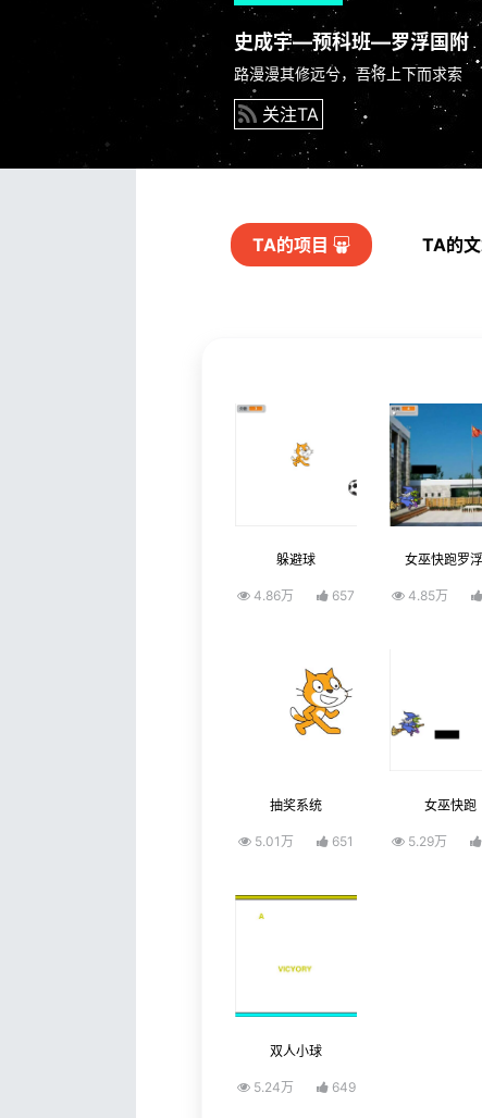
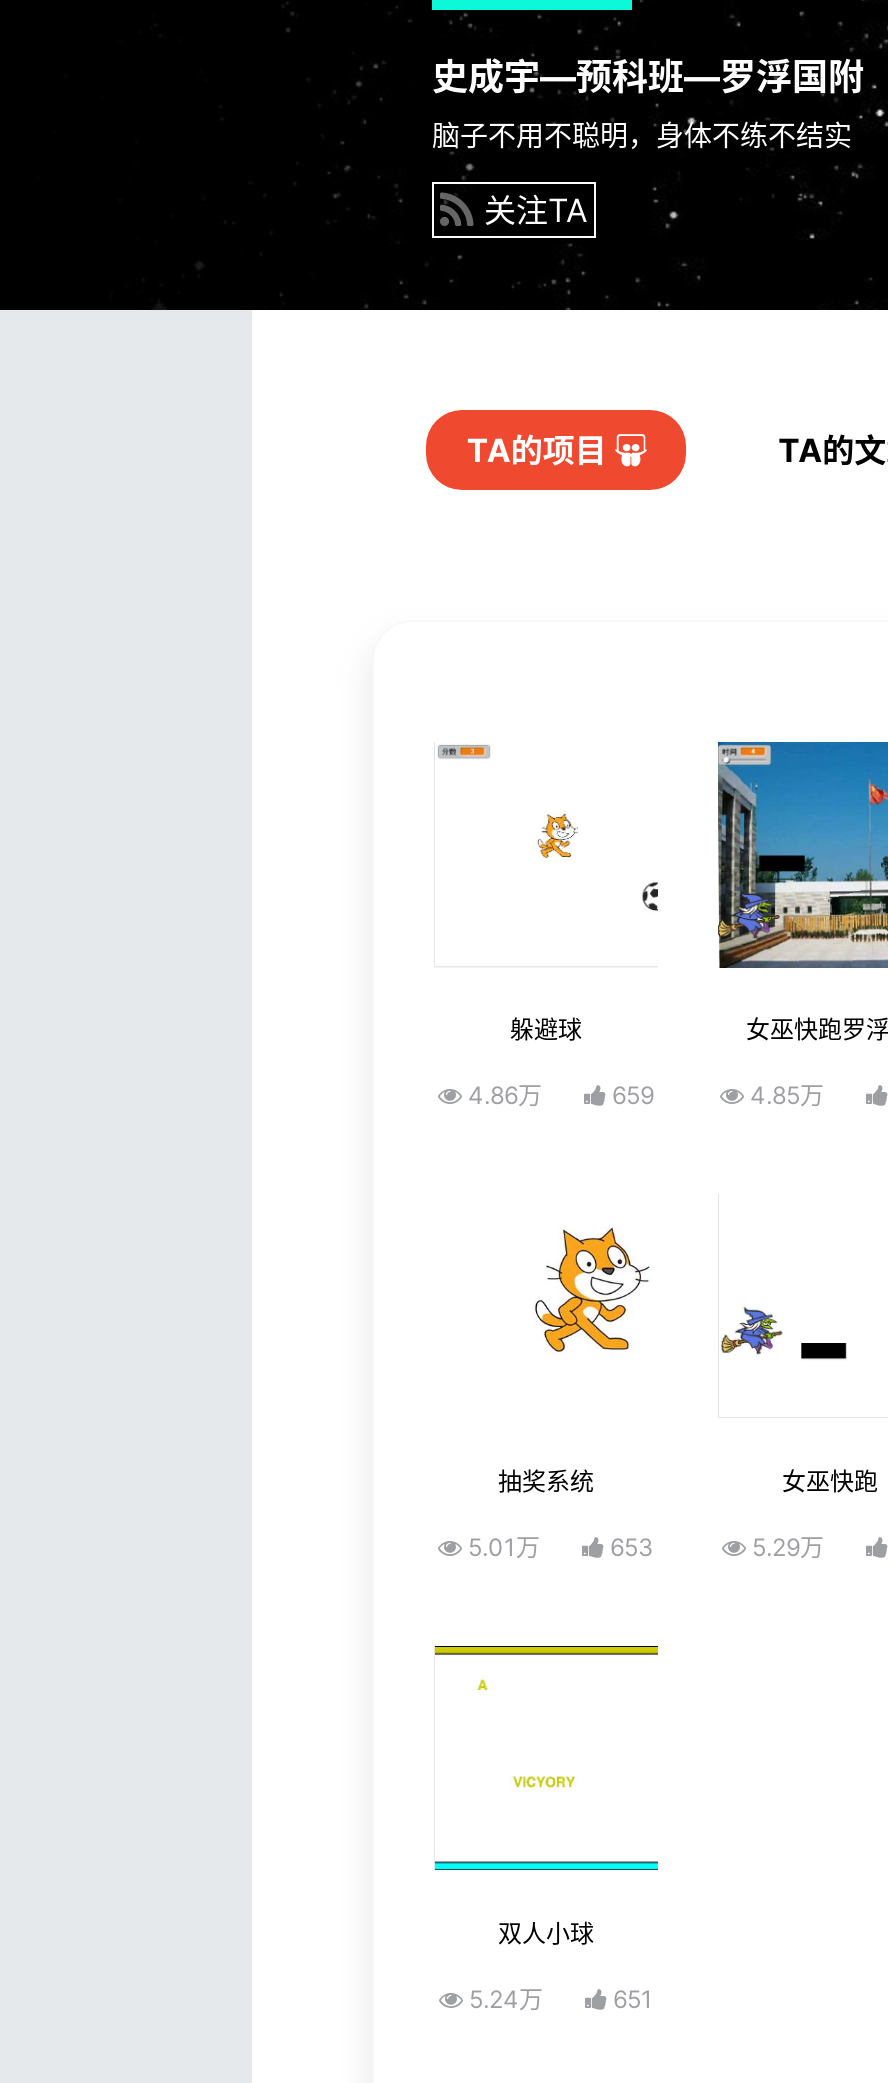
- 路漫漫其修远兮，吾将上下而求索
+ 脑子不用不聪明，身体不练不结实

- 4.86万 657
+ 4.86万 659

- 5.01万 651
+ 5.01万 653

- 5.24万 649
+ 5.24万 651
